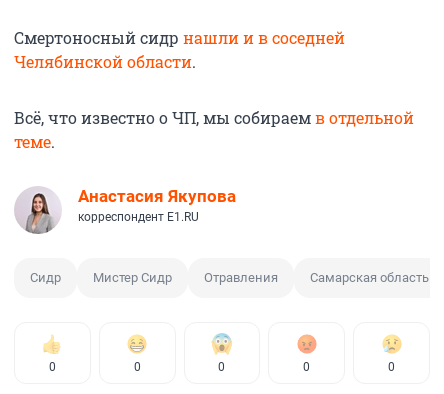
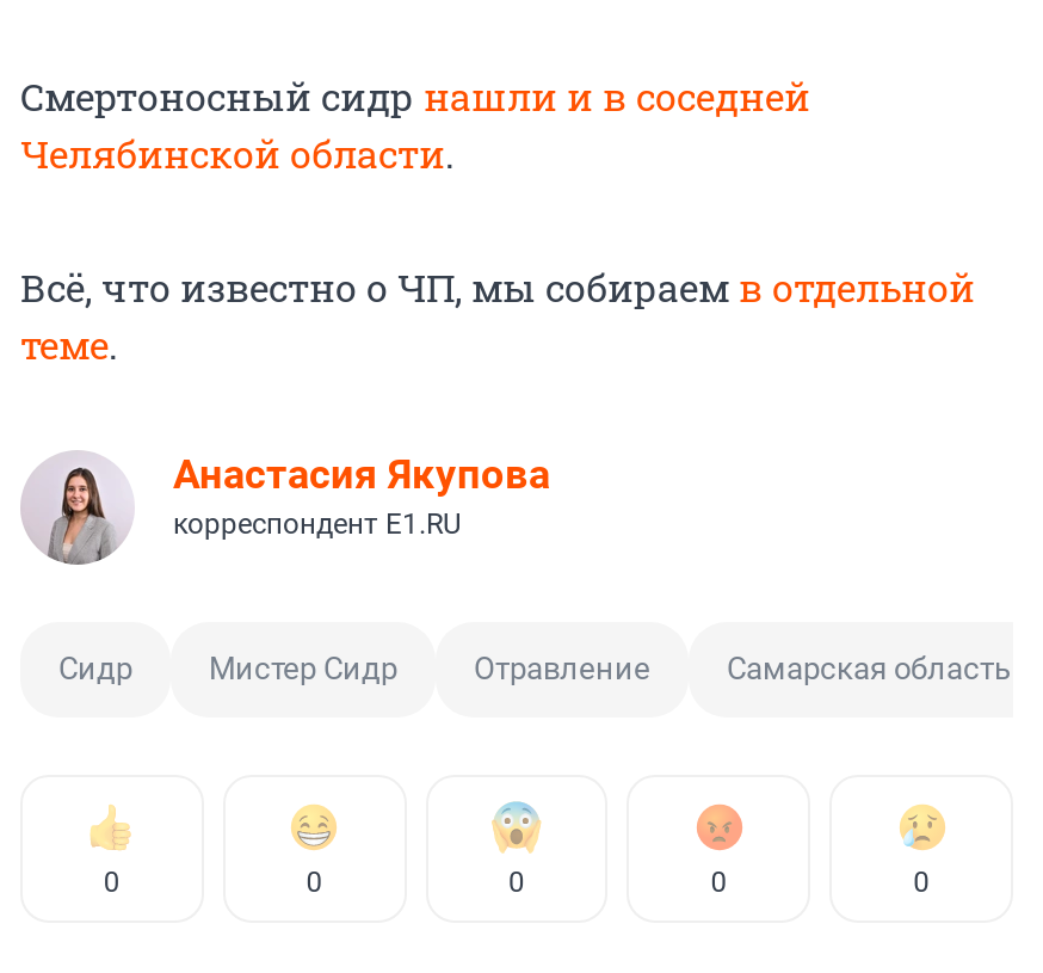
- Отравления
+ Отравление
